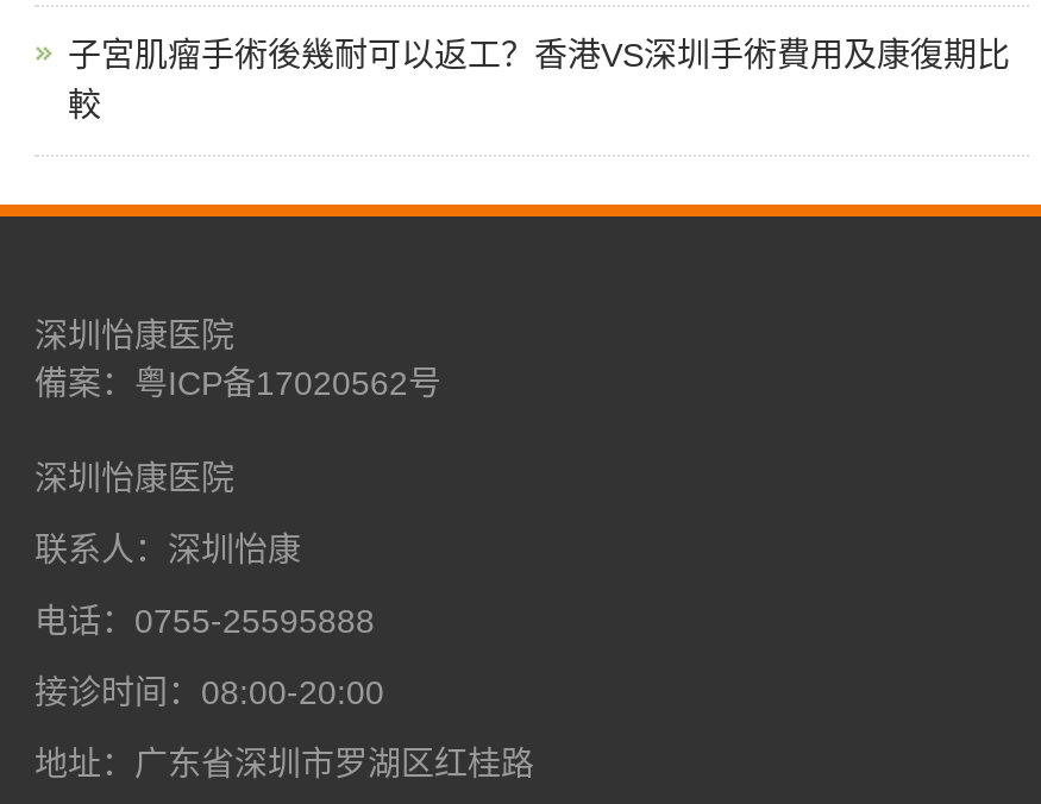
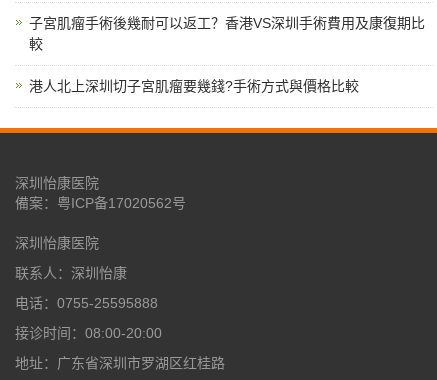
+ 港人北上深圳切子宮肌瘤要幾錢?手術方式與價格比較
